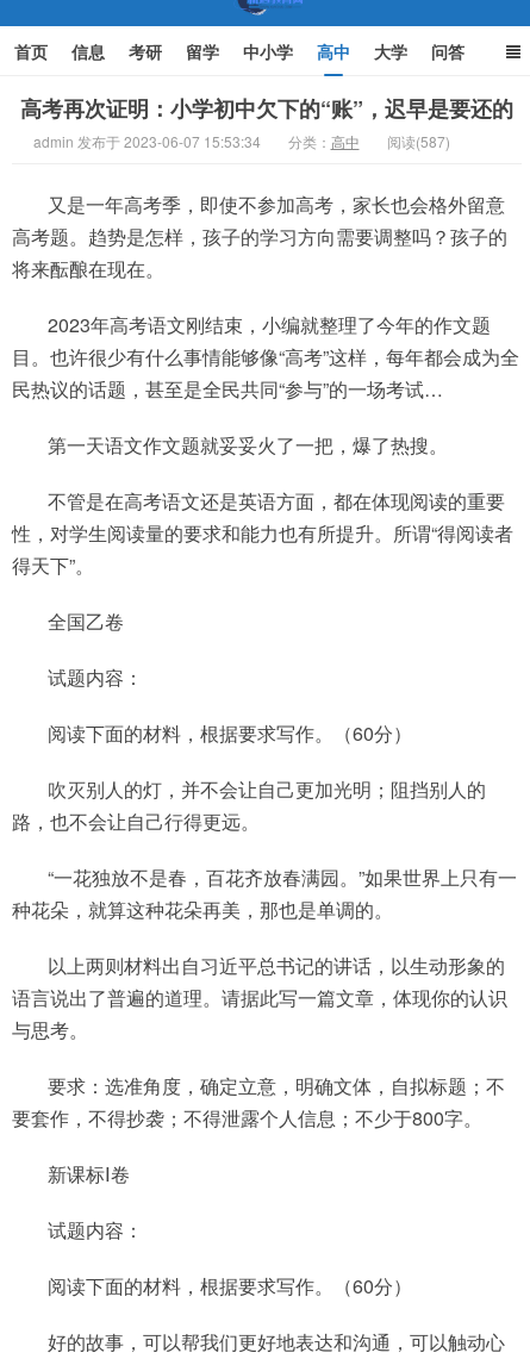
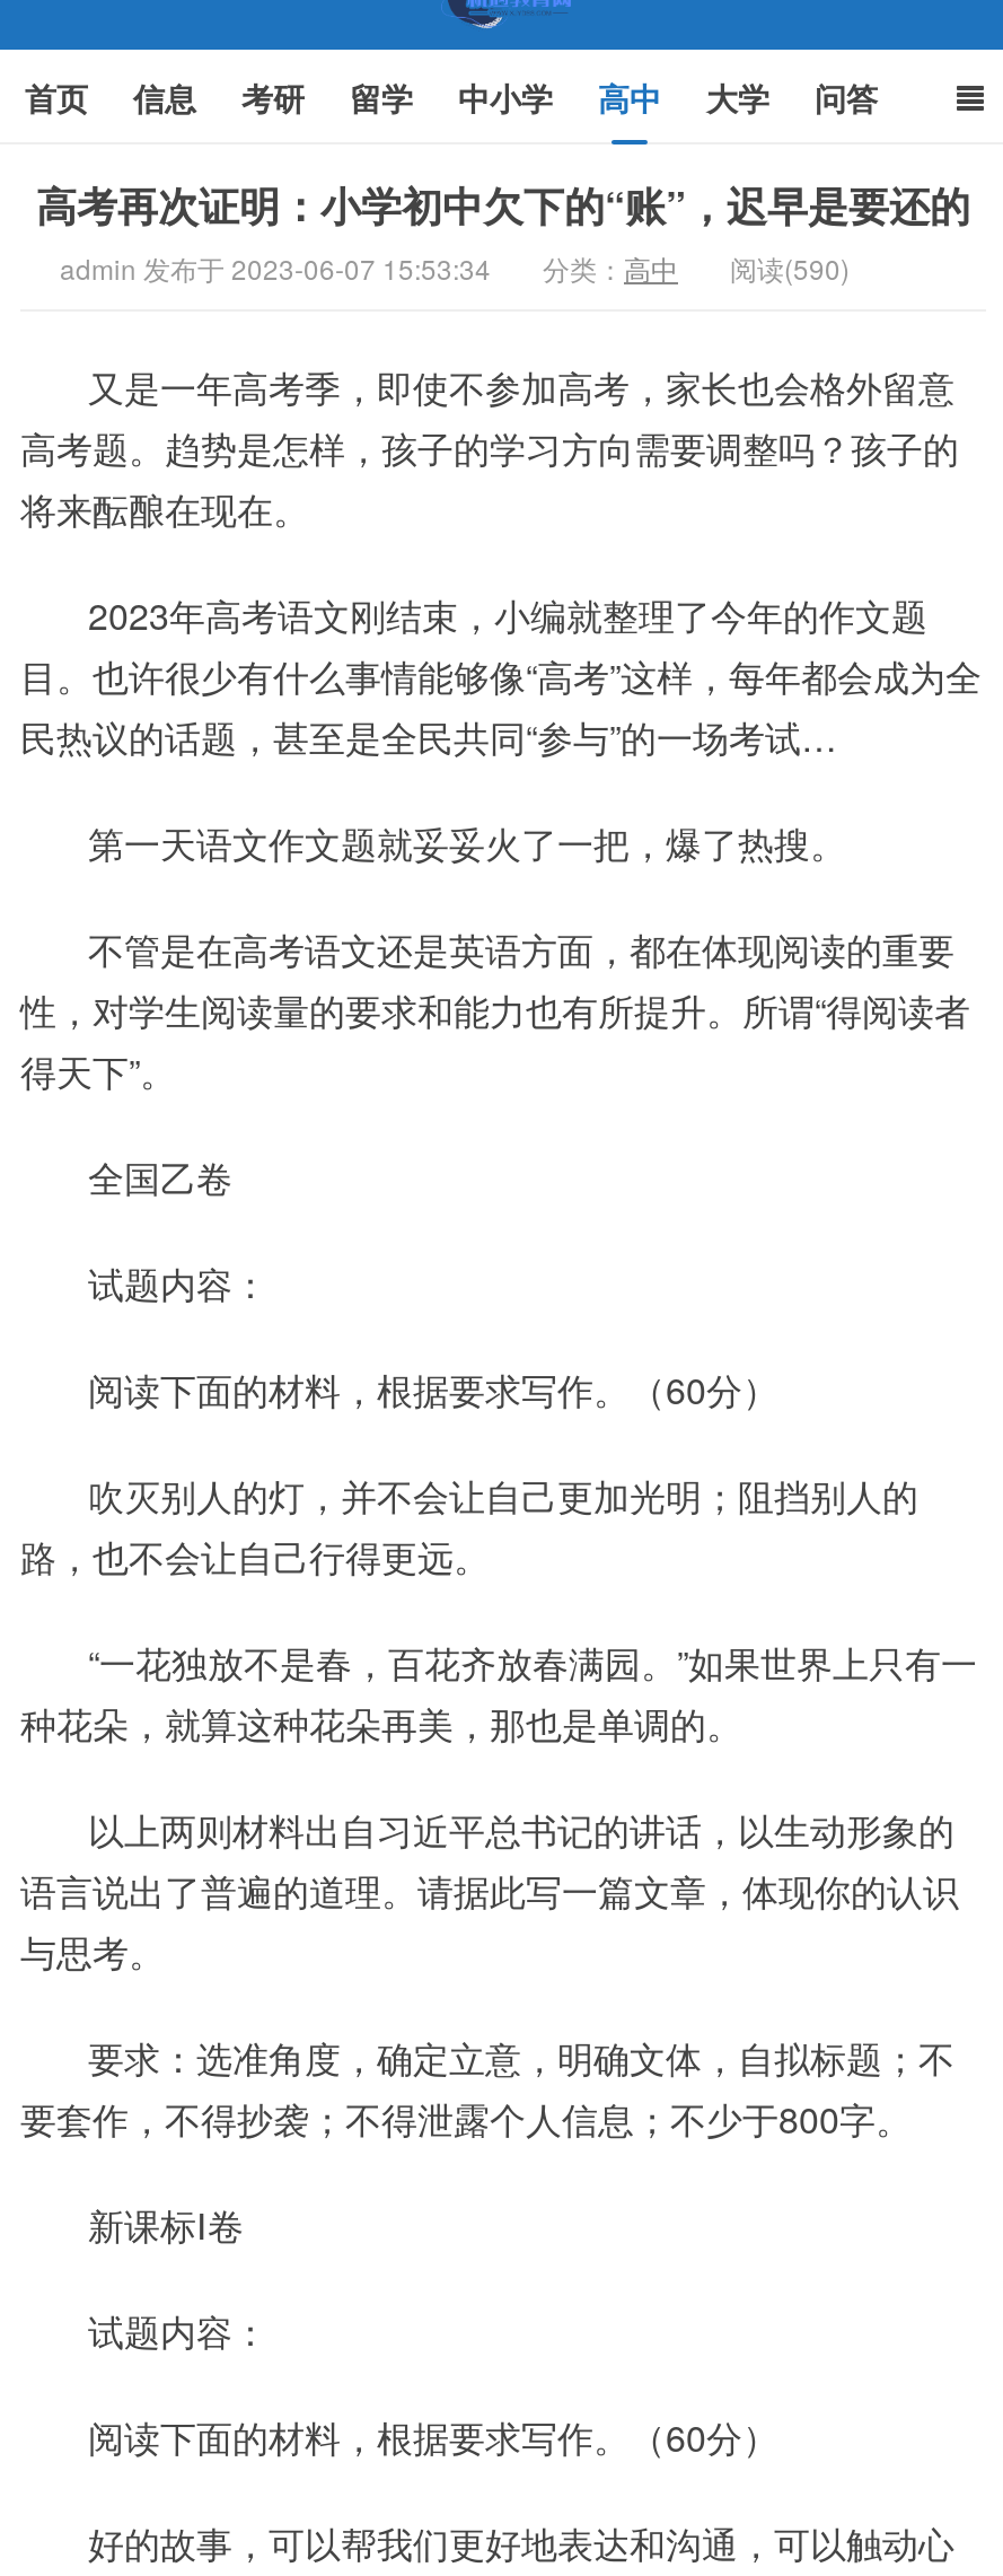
- admin 发布于 2023-06-07 15:53:34 分类：高中 阅读(587)
+ admin 发布于 2023-06-07 15:53:34 分类：高中 阅读(590)
